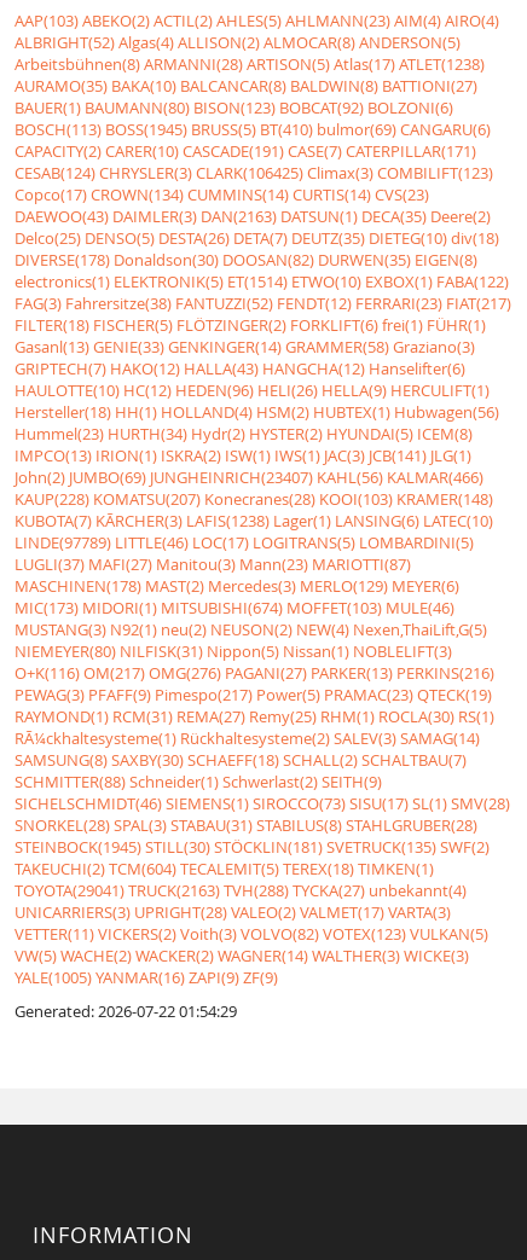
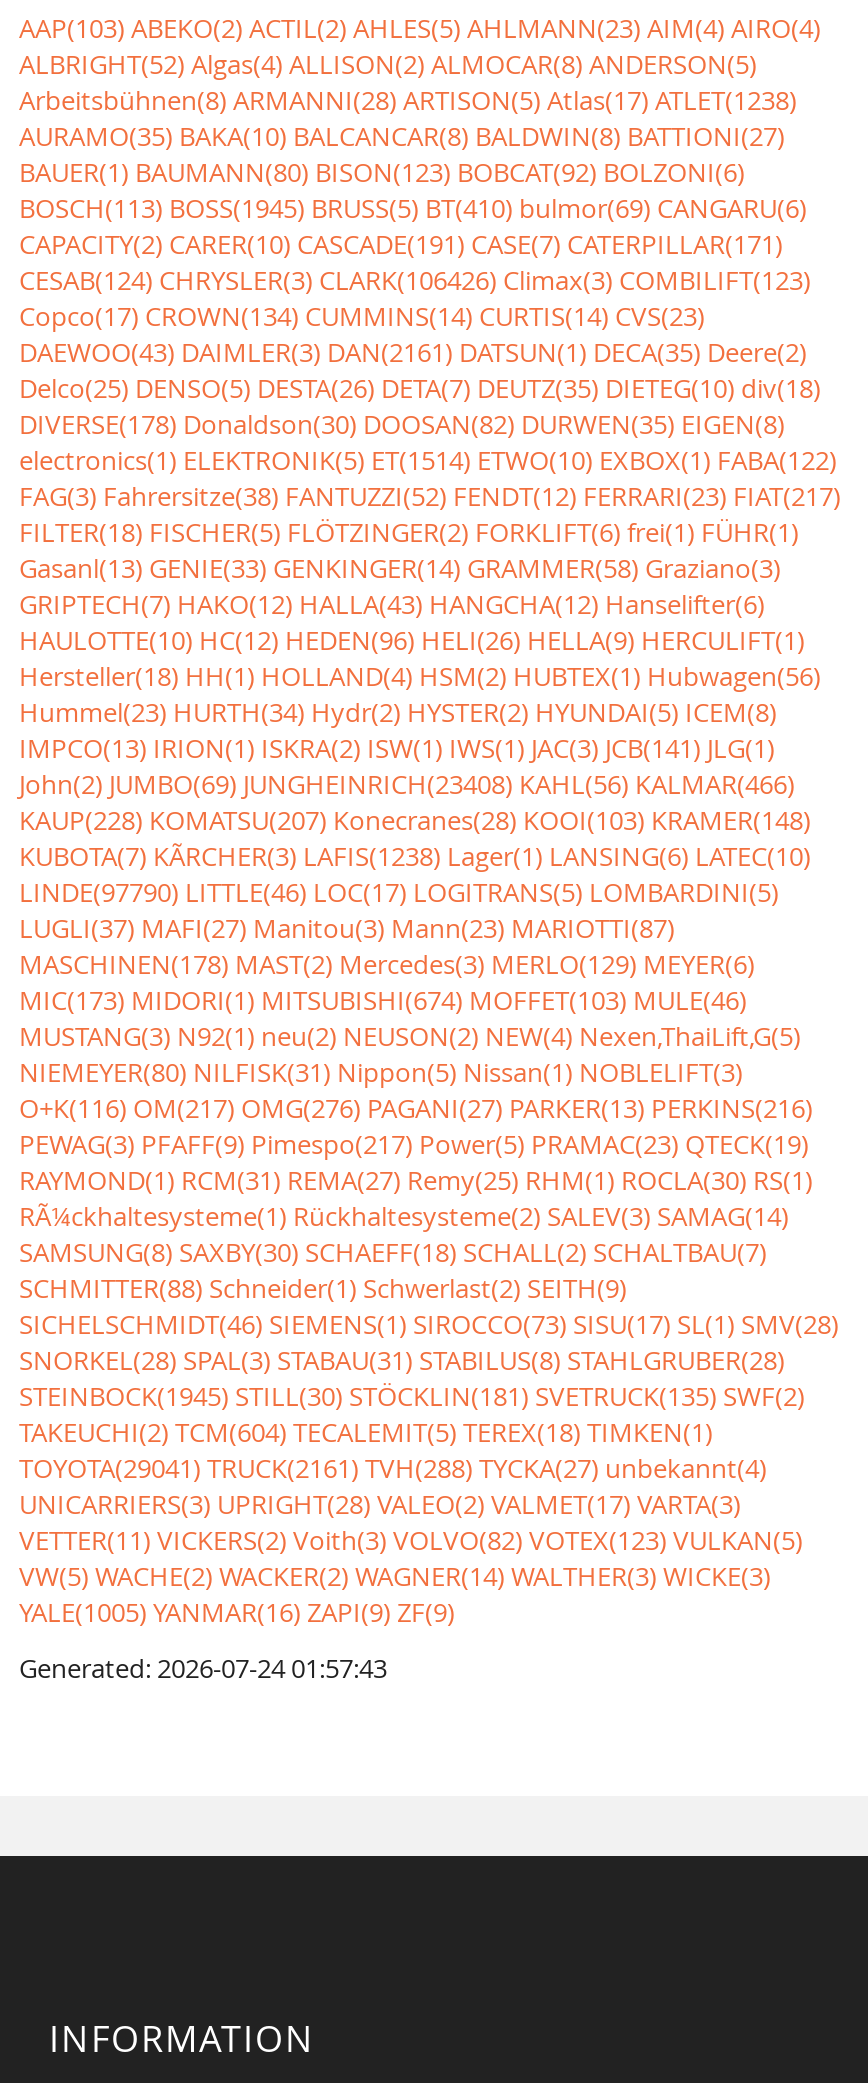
- CESAB(124) CHRYSLER(3) CLARK(106425) Climax(3) COMBILIFT(123)
+ CESAB(124) CHRYSLER(3) CLARK(106426) Climax(3) COMBILIFT(123)

- DAEWOO(43) DAIMLER(3) DAN(2163) DATSUN(1) DECA(35) Deere(2)
+ DAEWOO(43) DAIMLER(3) DAN(2161) DATSUN(1) DECA(35) Deere(2)

- John(2) JUMBO(69) JUNGHEINRICH(23407) KAHL(56) KALMAR(466)
+ John(2) JUMBO(69) JUNGHEINRICH(23408) KAHL(56) KALMAR(466)

- LINDE(97789) LITTLE(46) LOC(17) LOGITRANS(5) LOMBARDINI(5)
+ LINDE(97790) LITTLE(46) LOC(17) LOGITRANS(5) LOMBARDINI(5)

- TOYOTA(29041) TRUCK(2163) TVH(288) TYCKA(27) unbekannt(4)
+ TOYOTA(29041) TRUCK(2161) TVH(288) TYCKA(27) unbekannt(4)

- Generated: 2026-07-22 01:54:29
+ Generated: 2026-07-24 01:57:43
